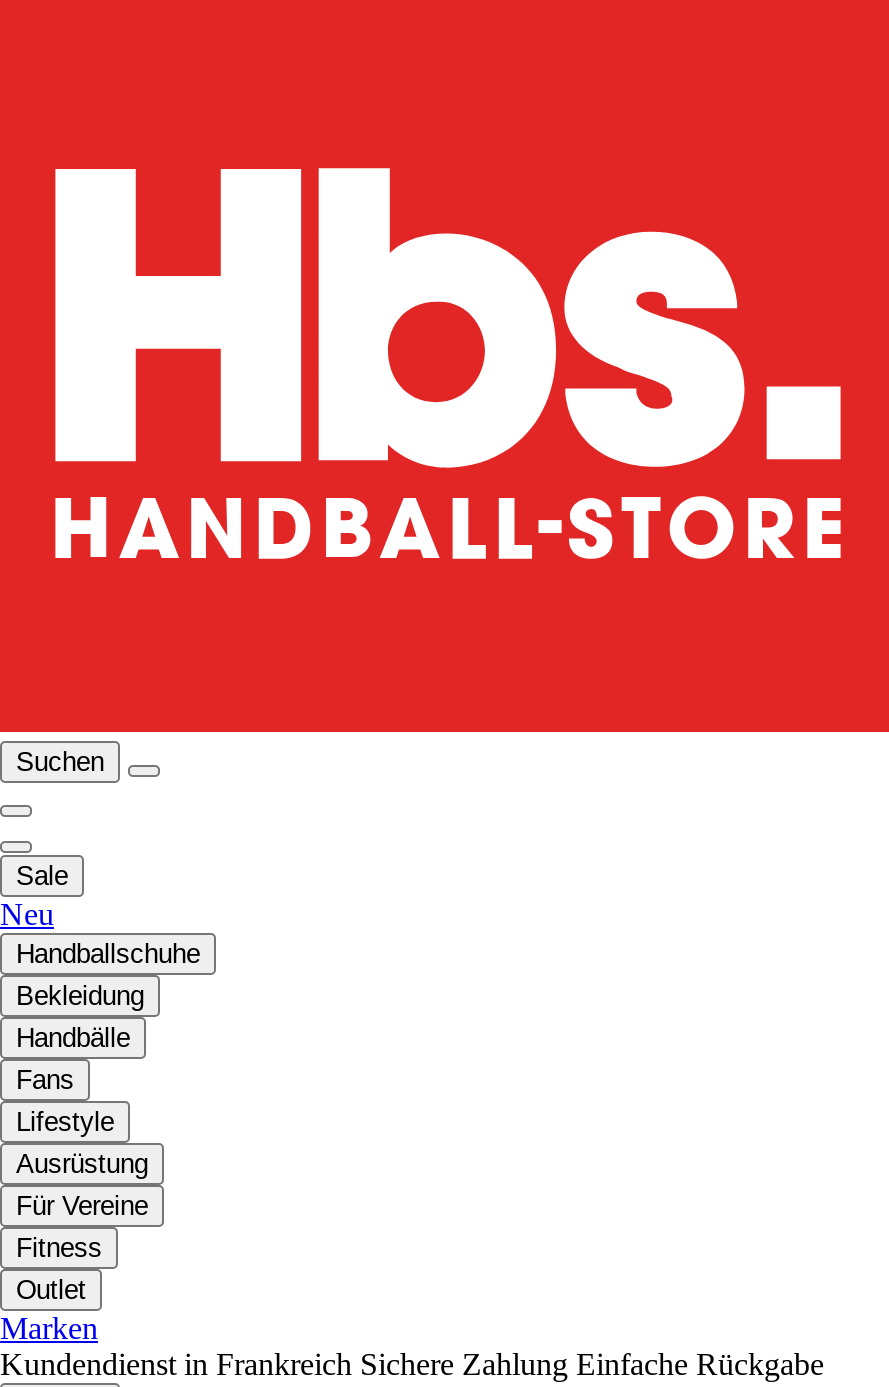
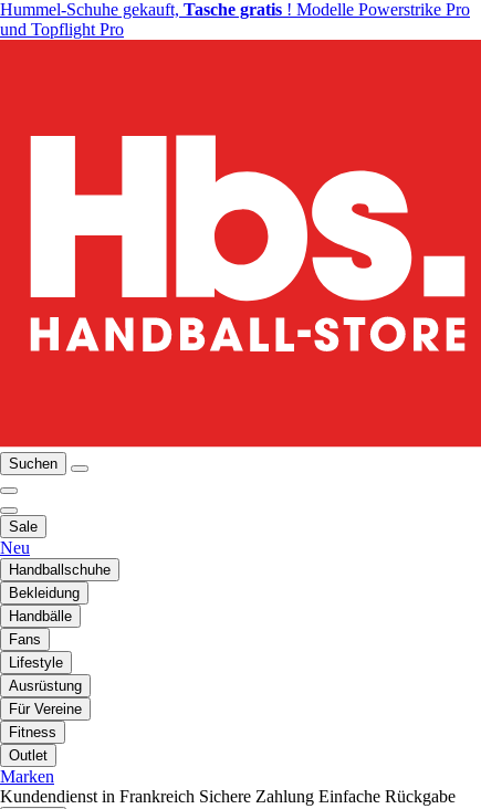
+ Hummel-Schuhe gekauft, Tasche gratis! Modelle Powerstrike Pro
+ und Topflight Pro
